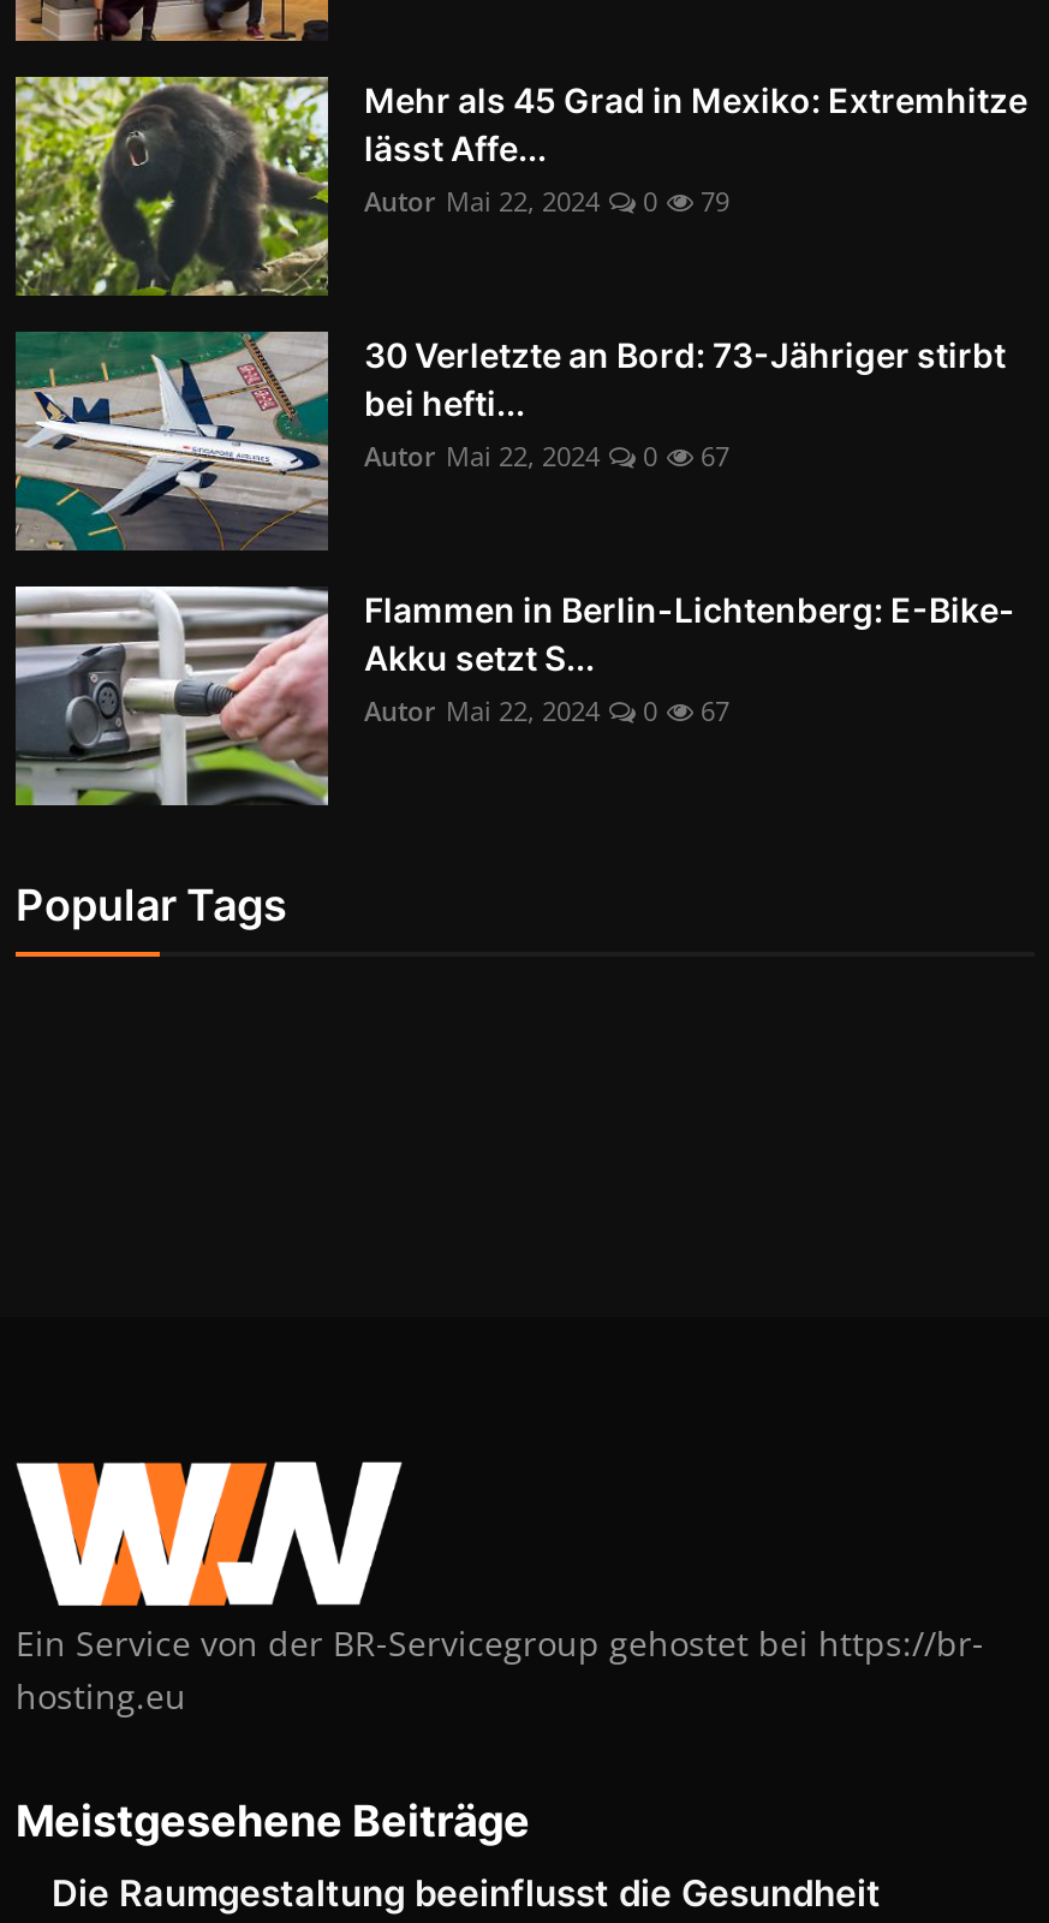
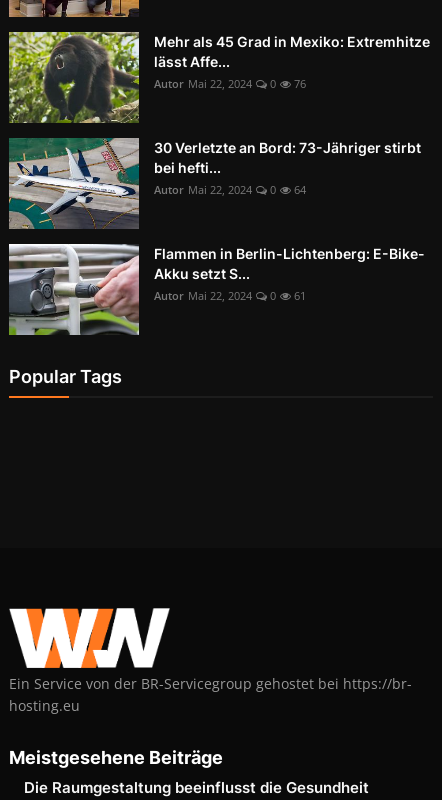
- Autor Mai 22, 2024 0 79
+ Autor Mai 22, 2024 0 76

- Autor Mai 22, 2024 0 67
+ Autor Mai 22, 2024 0 64

- Autor Mai 22, 2024 0 67
+ Autor Mai 22, 2024 0 61
